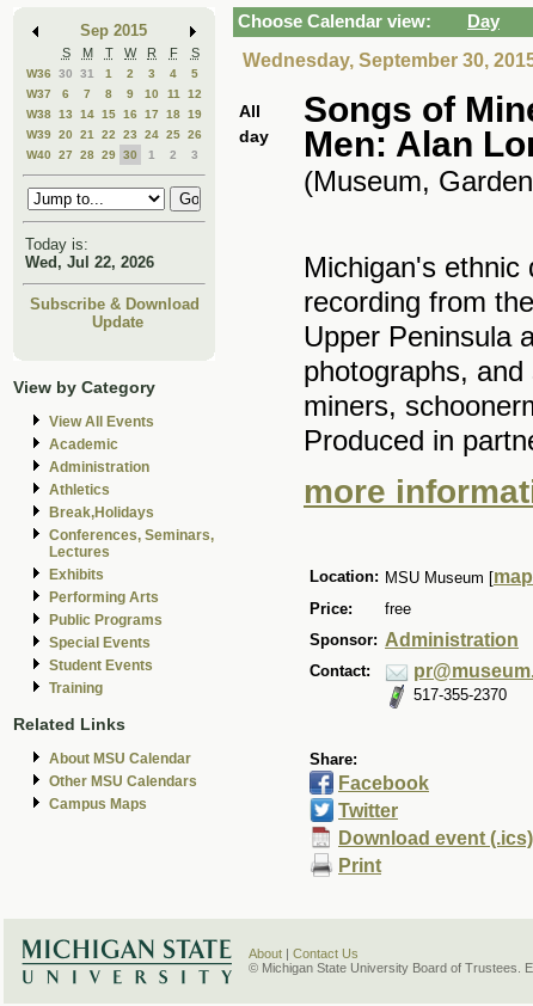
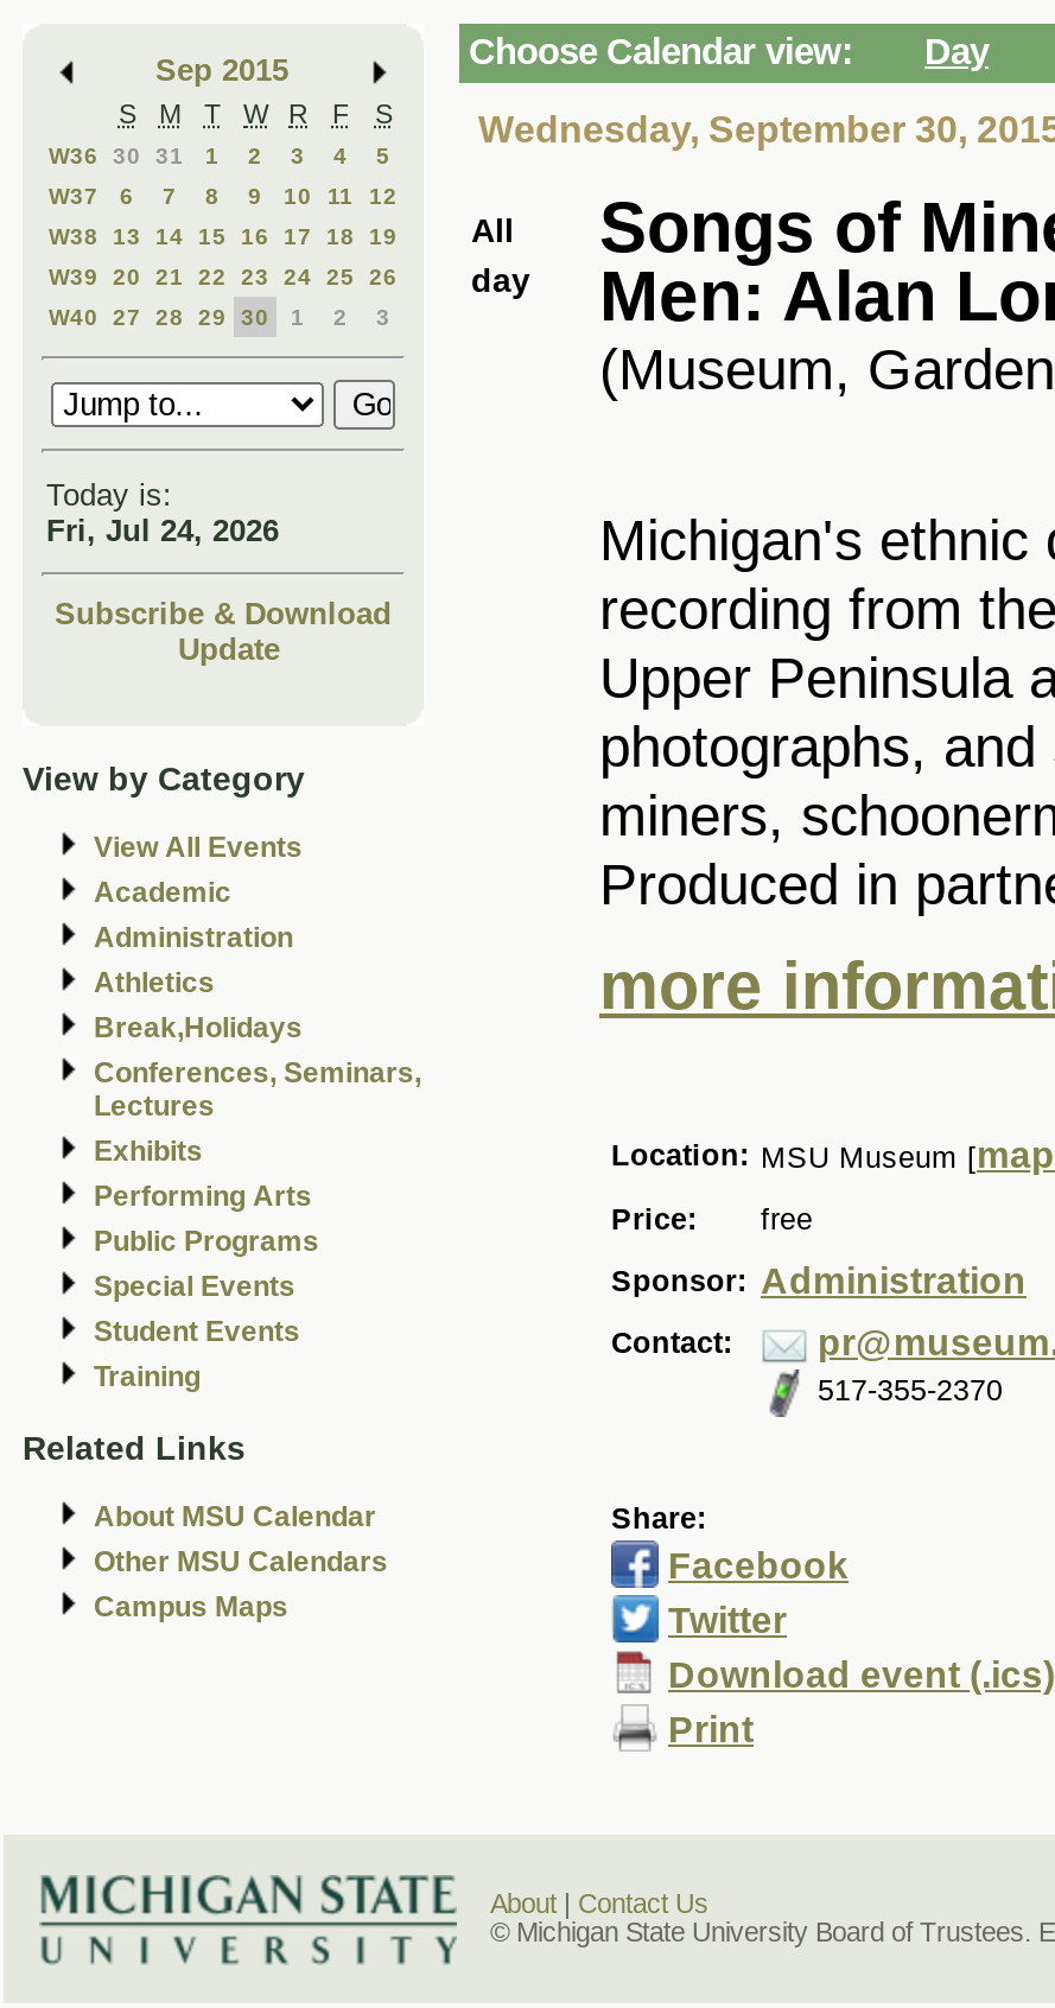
- Wed, Jul 22, 2026
+ Fri, Jul 24, 2026
